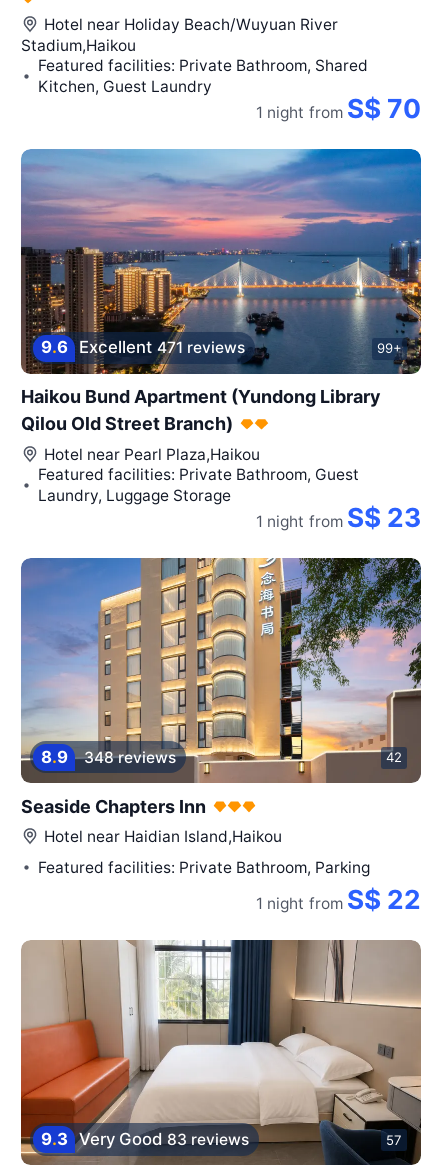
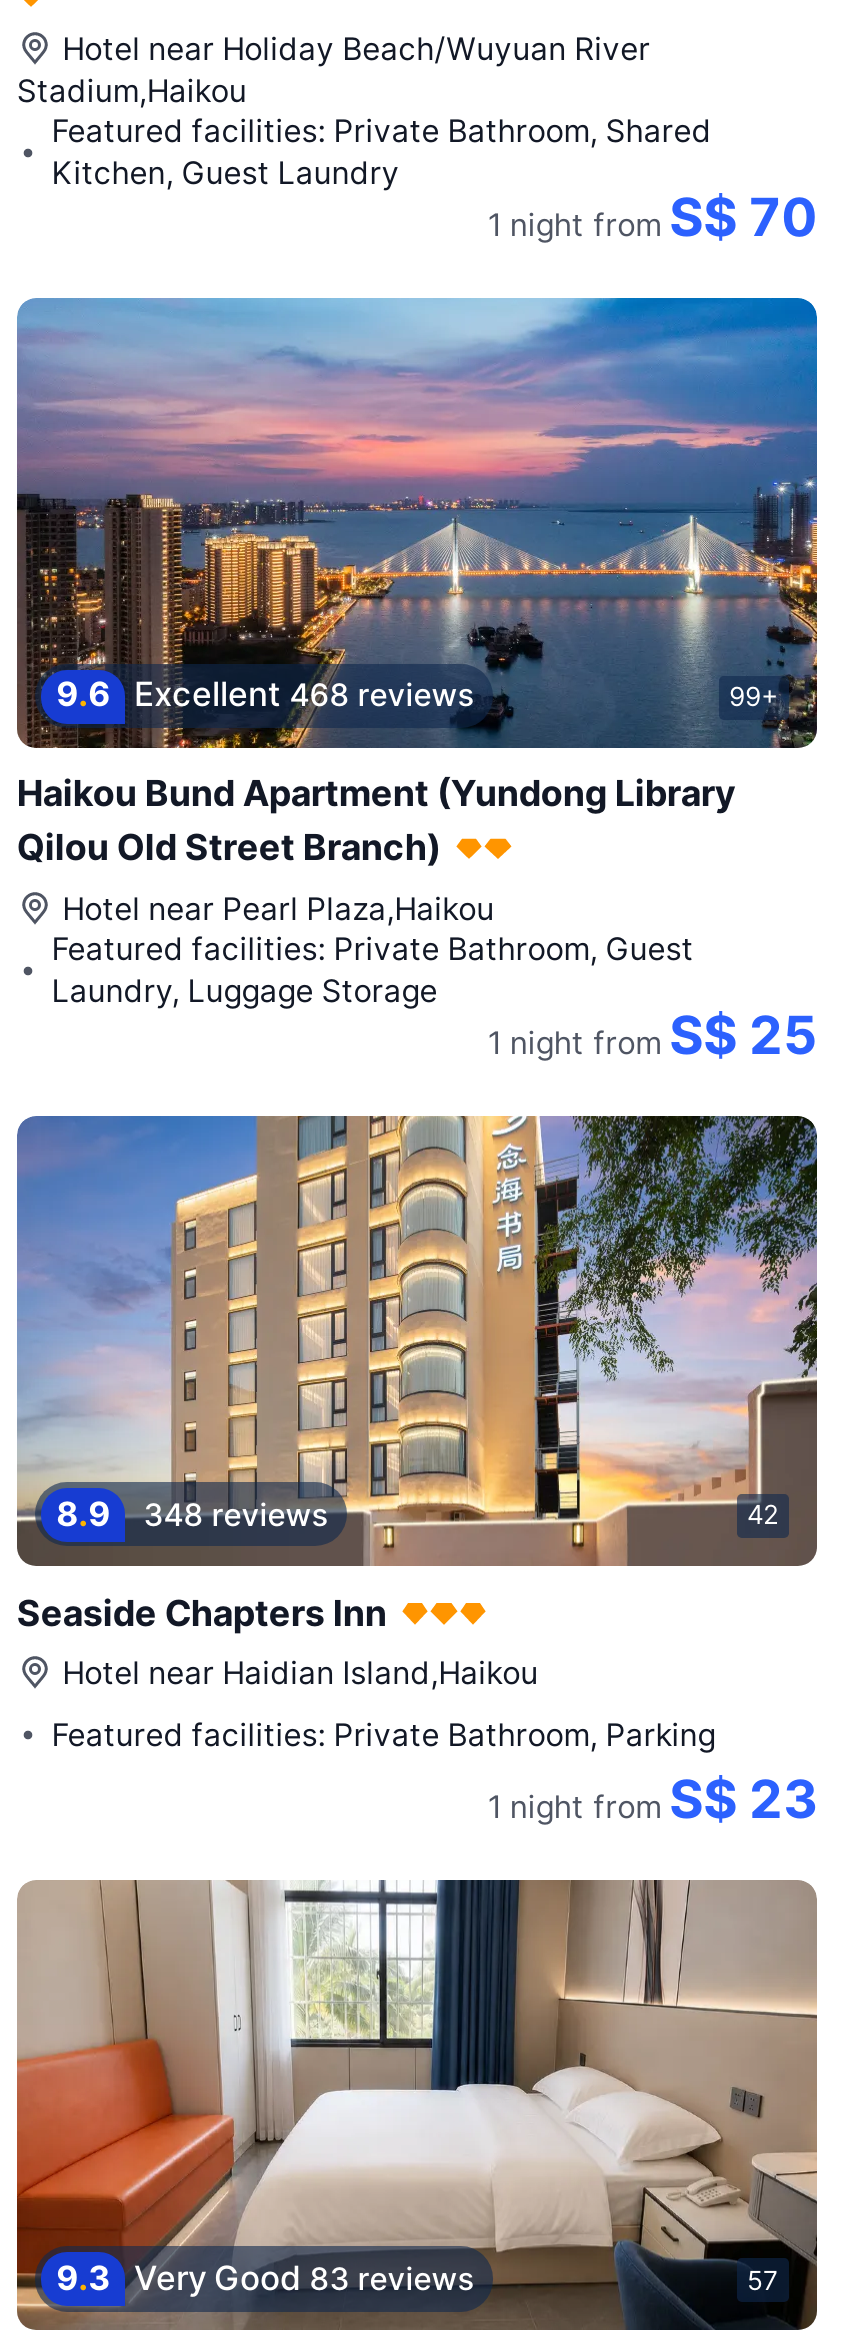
- 9.6 Excellent 471 reviews
+ 9.6 Excellent 468 reviews

- 1 night from S$ 23
+ 1 night from S$ 25

- 1 night from S$ 22
+ 1 night from S$ 23
